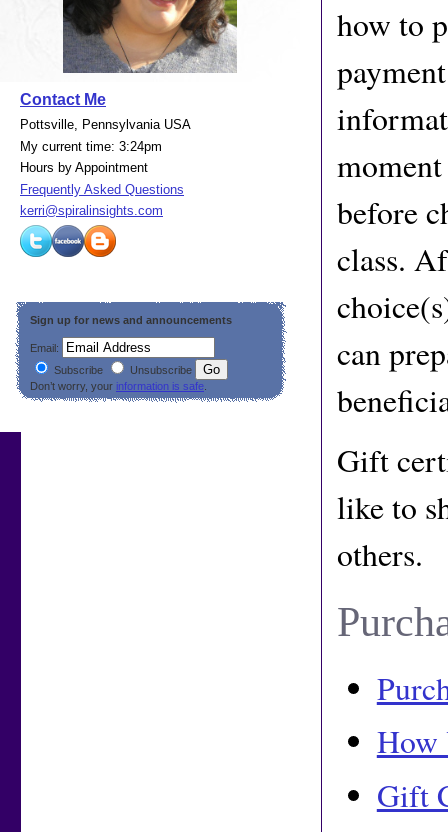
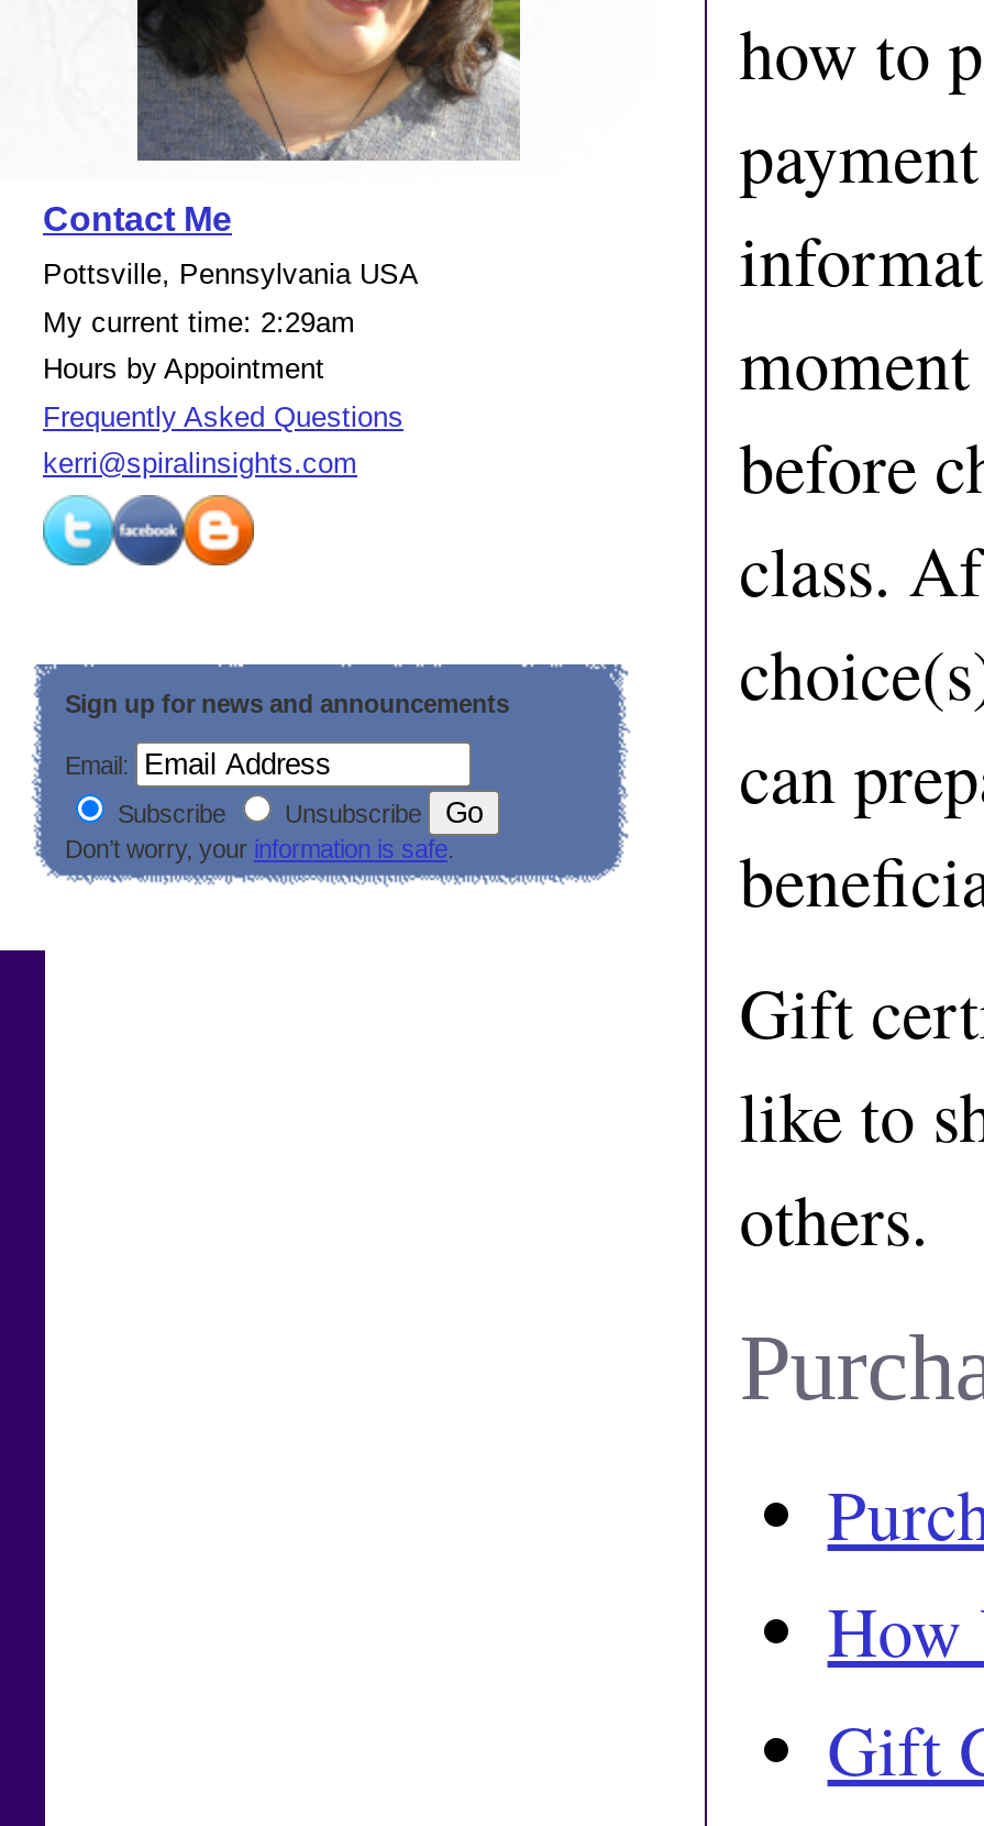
- My current time: 3:24pm
+ My current time: 2:29am
